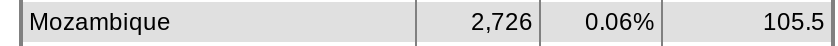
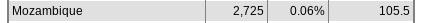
- 2,726 0.06%
+ 2,725 0.06%
